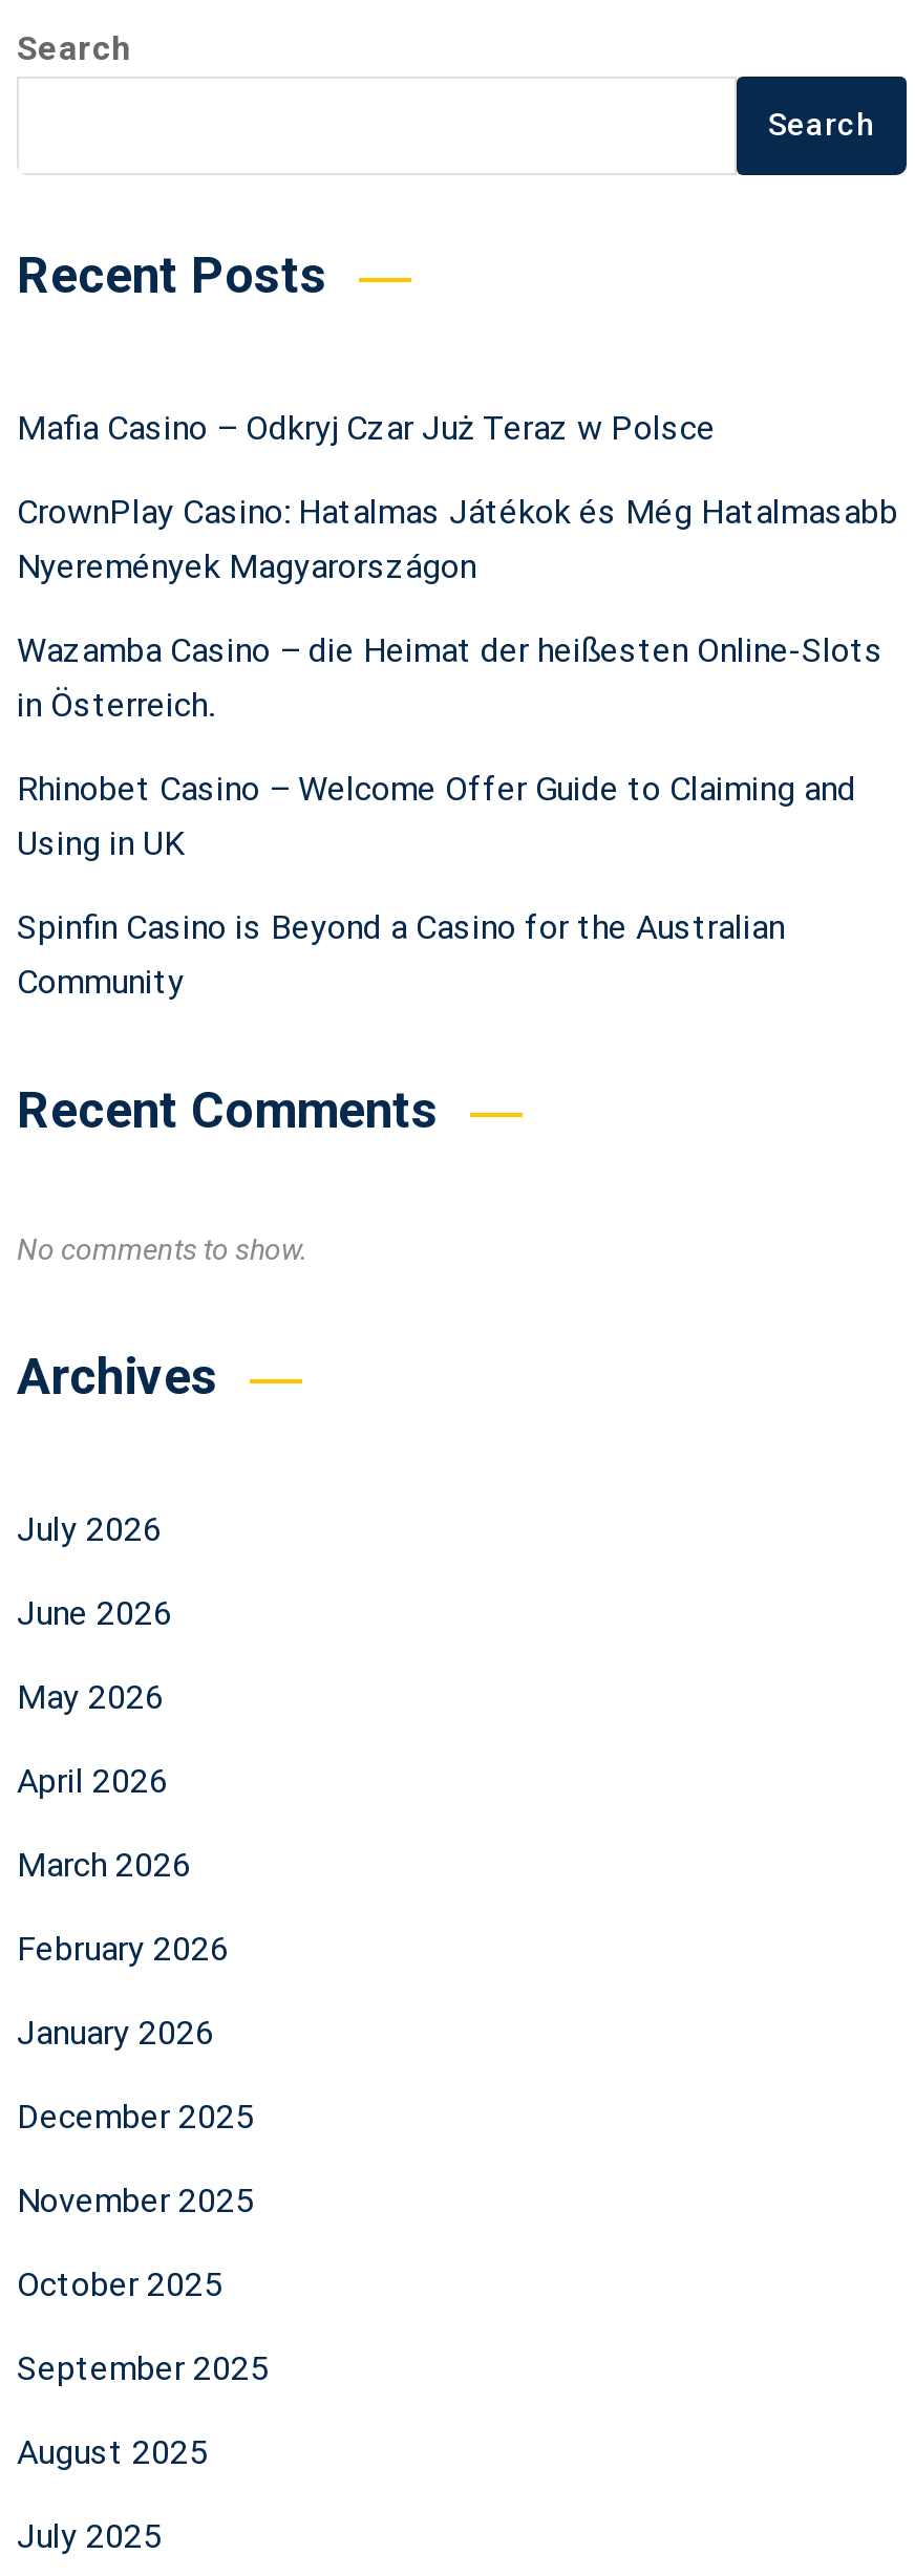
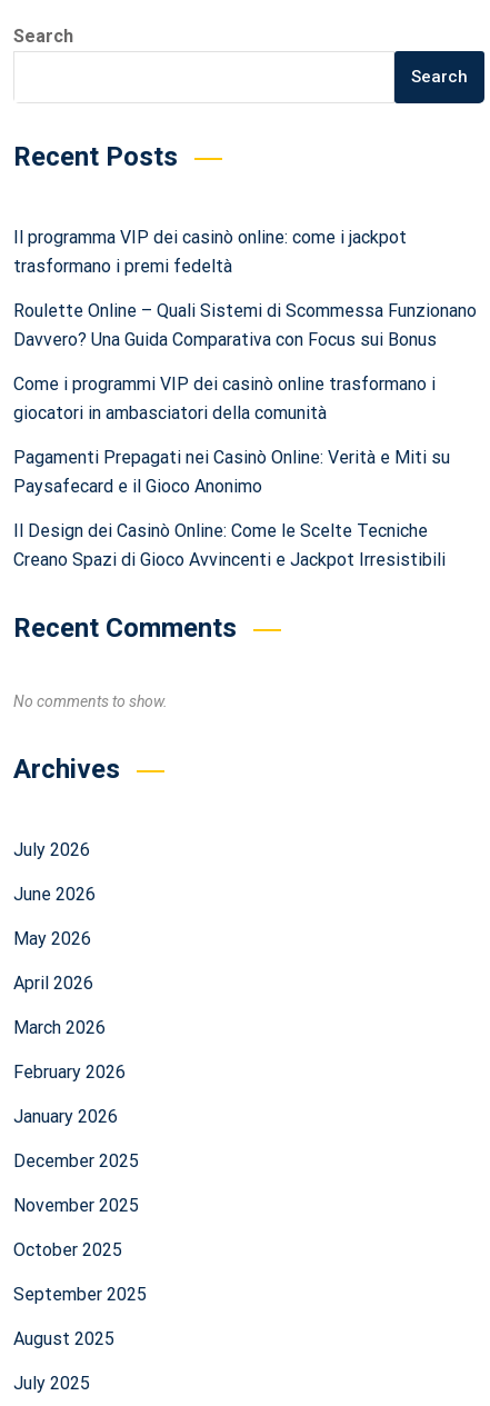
- Mafia Casino – Odkryj Czar Już Teraz w Polsce
+ Il programma VIP dei casinò online: come i jackpot
+ trasformano i premi fedeltà

- CrownPlay Casino: Hatalmas Játékok és Még Hatalmasabb
- Nyeremények Magyarországon
+ Roulette Online – Quali Sistemi di Scommessa Funzionano
+ Davvero? Una Guida Comparativa con Focus sui Bonus

- Wazamba Casino – die Heimat der heißesten Online-Slots
- in Österreich.
+ Come i programmi VIP dei casinò online trasformano i
+ giocatori in ambasciatori della comunità

- Rhinobet Casino – Welcome Offer Guide to Claiming and
- Using in UK
+ Pagamenti Prepagati nei Casinò Online: Verità e Miti su
+ Paysafecard e il Gioco Anonimo

- Spinfin Casino is Beyond a Casino for the Australian
- Community
+ Il Design dei Casinò Online: Come le Scelte Tecniche
+ Creano Spazi di Gioco Avvincenti e Jackpot Irresistibili
